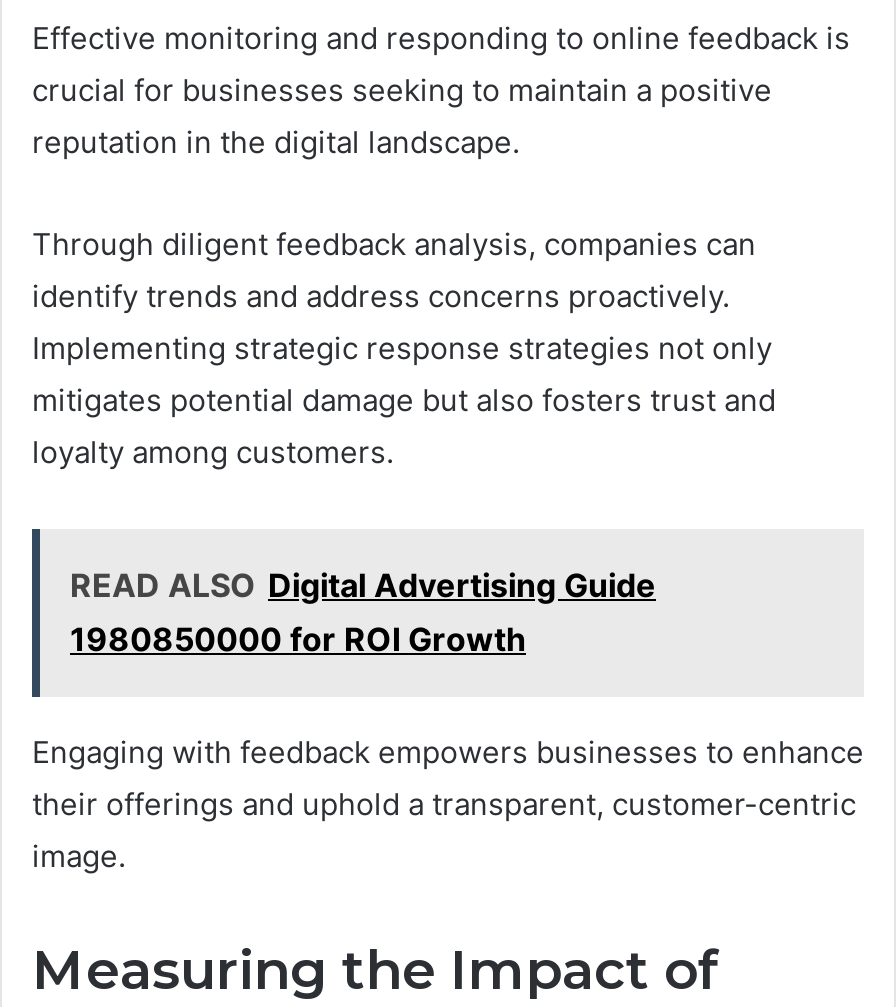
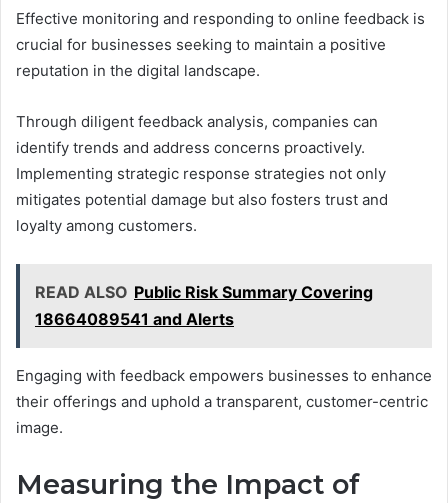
- READ ALSO Digital Advertising Guide
- 1980850000 for ROI Growth
+ READ ALSO Public Risk Summary Covering
+ 18664089541 and Alerts
